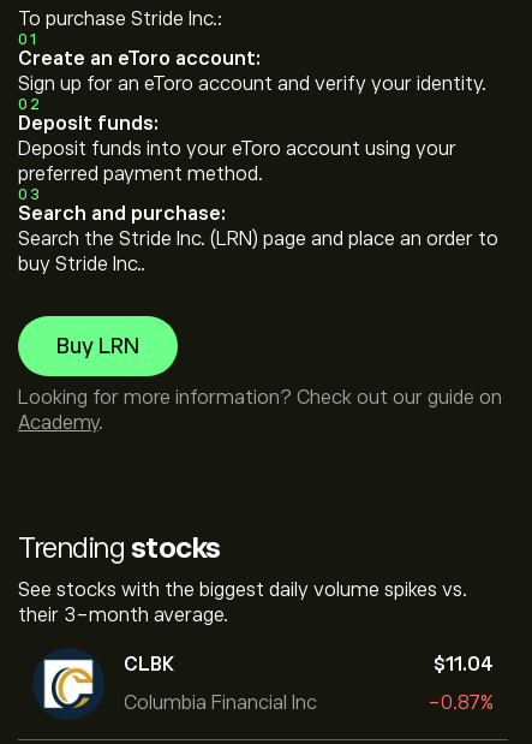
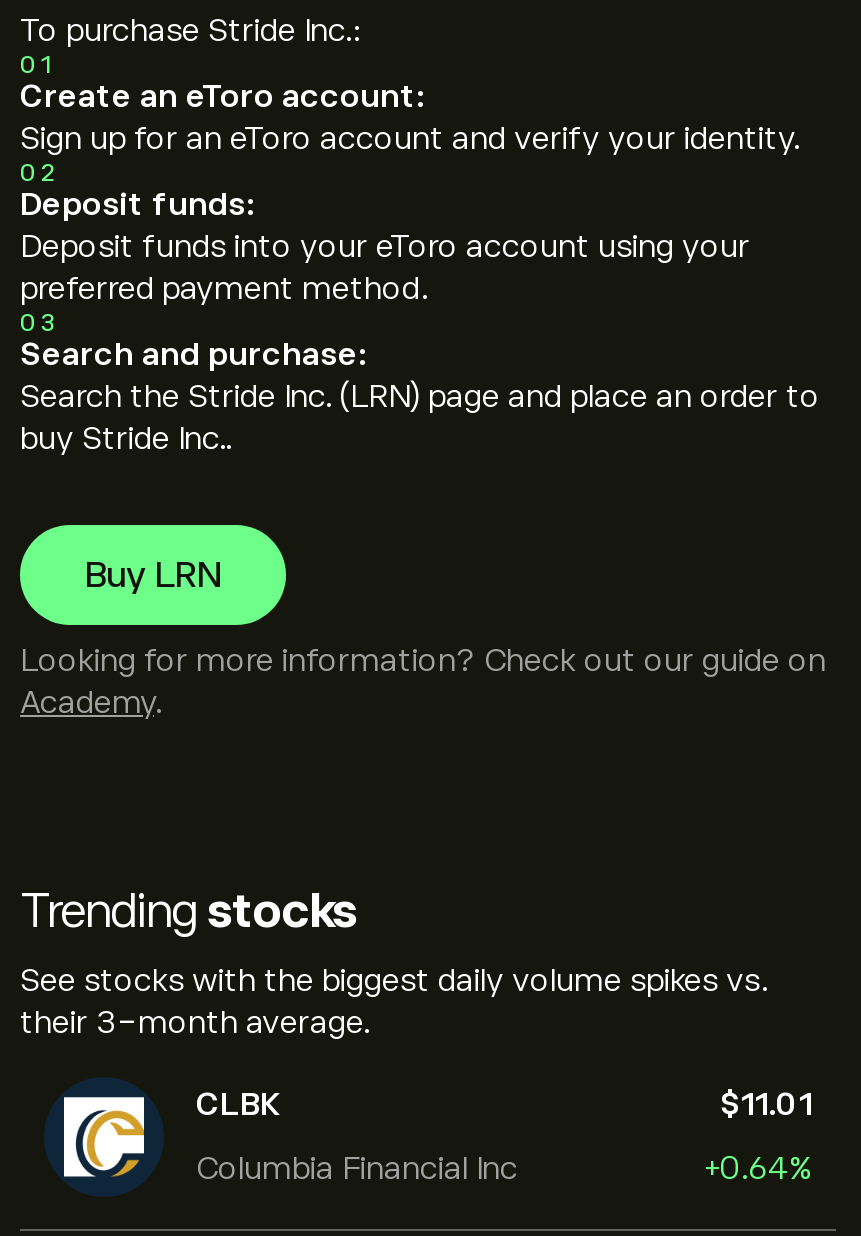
- $11.04
+ $11.01

- -0.87%
+ +0.64%
